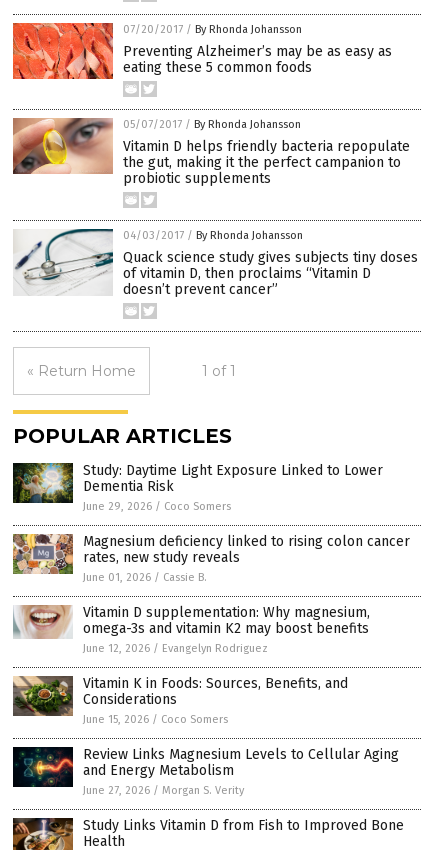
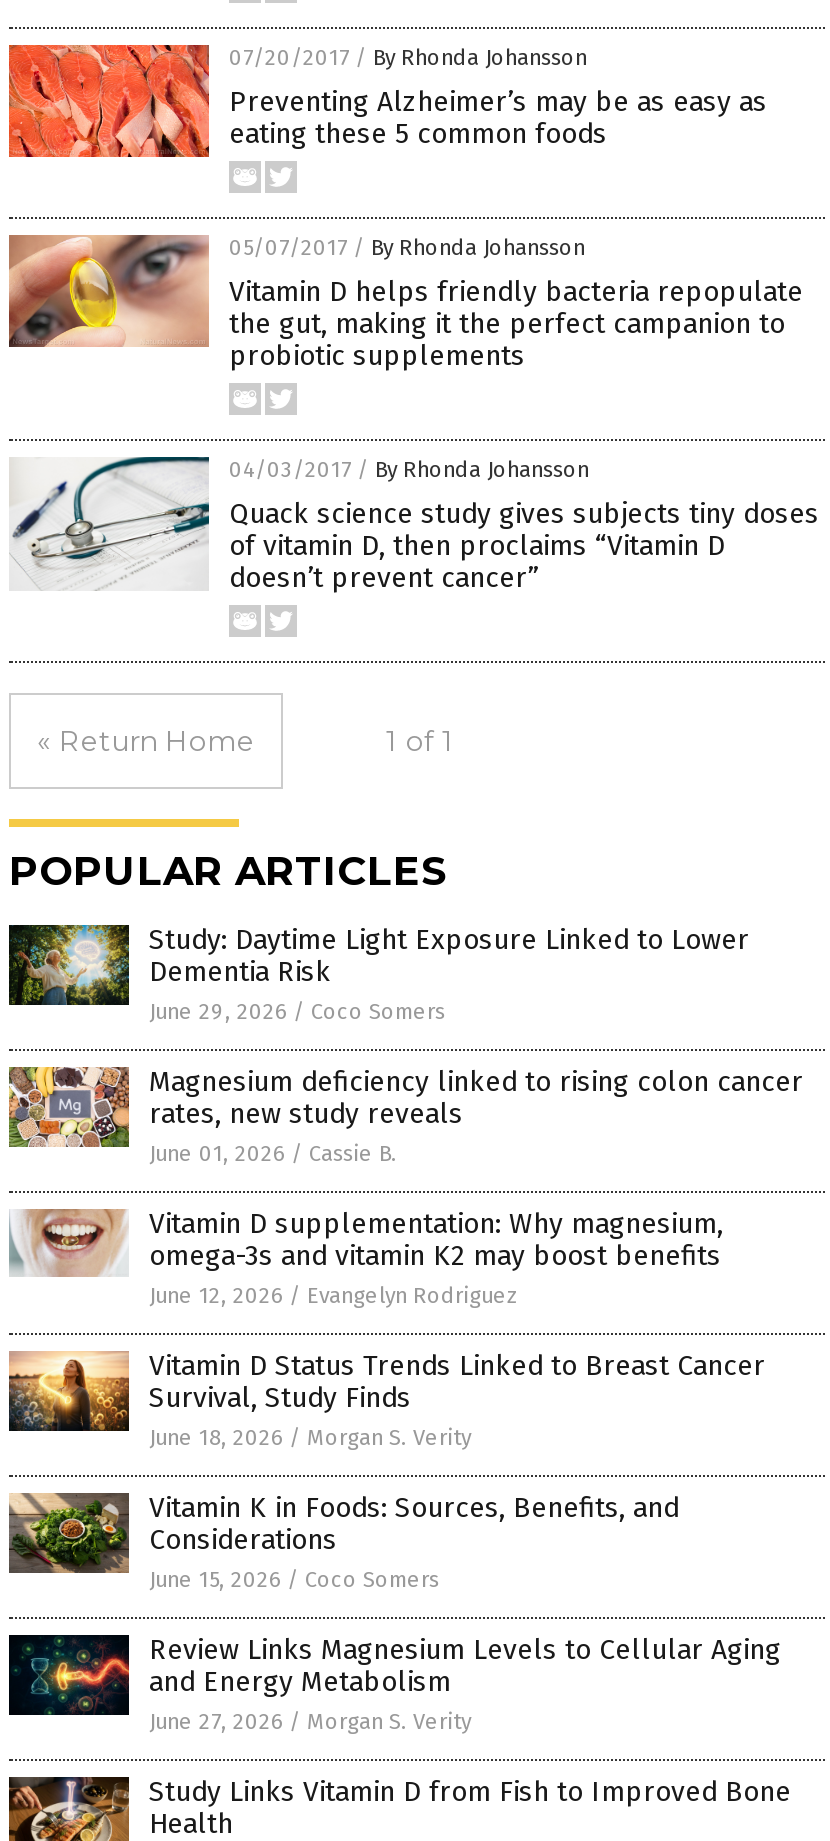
+ [image]
+ Vitamin D Status Trends Linked to Breast Cancer
+ Survival, Study Finds
+ June 18, 2026 / Morgan S. Verity
